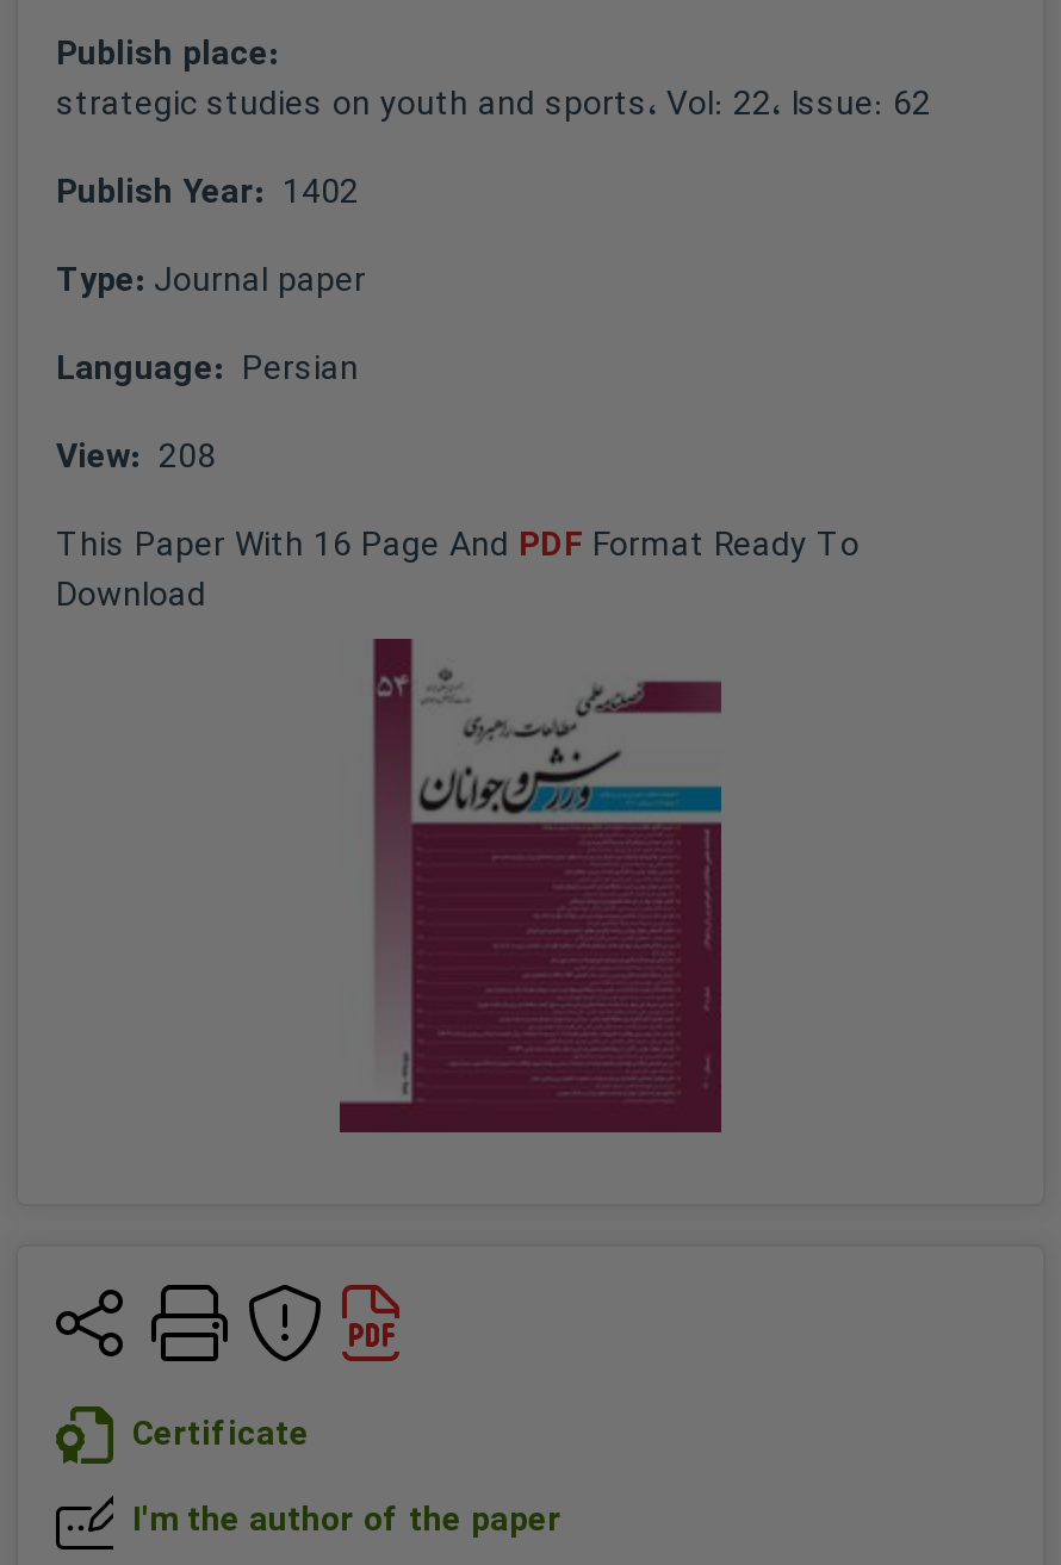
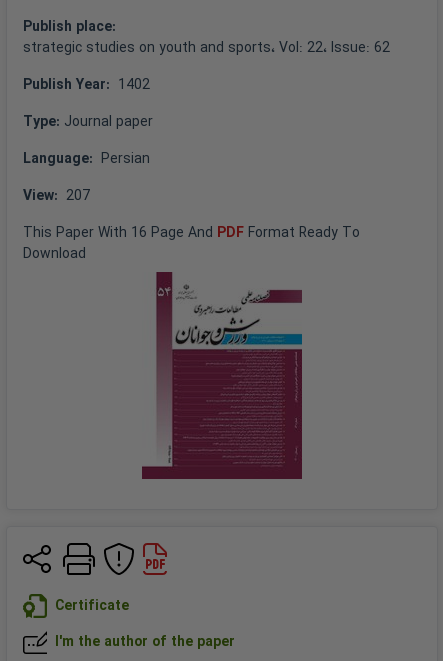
- View: 208
+ View: 207
